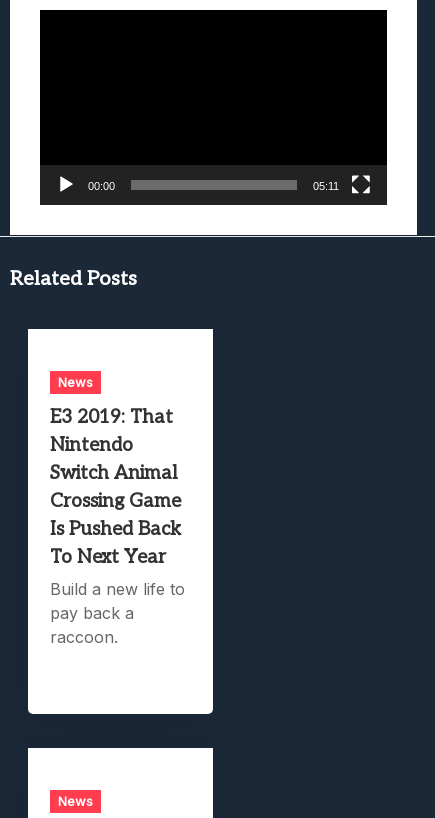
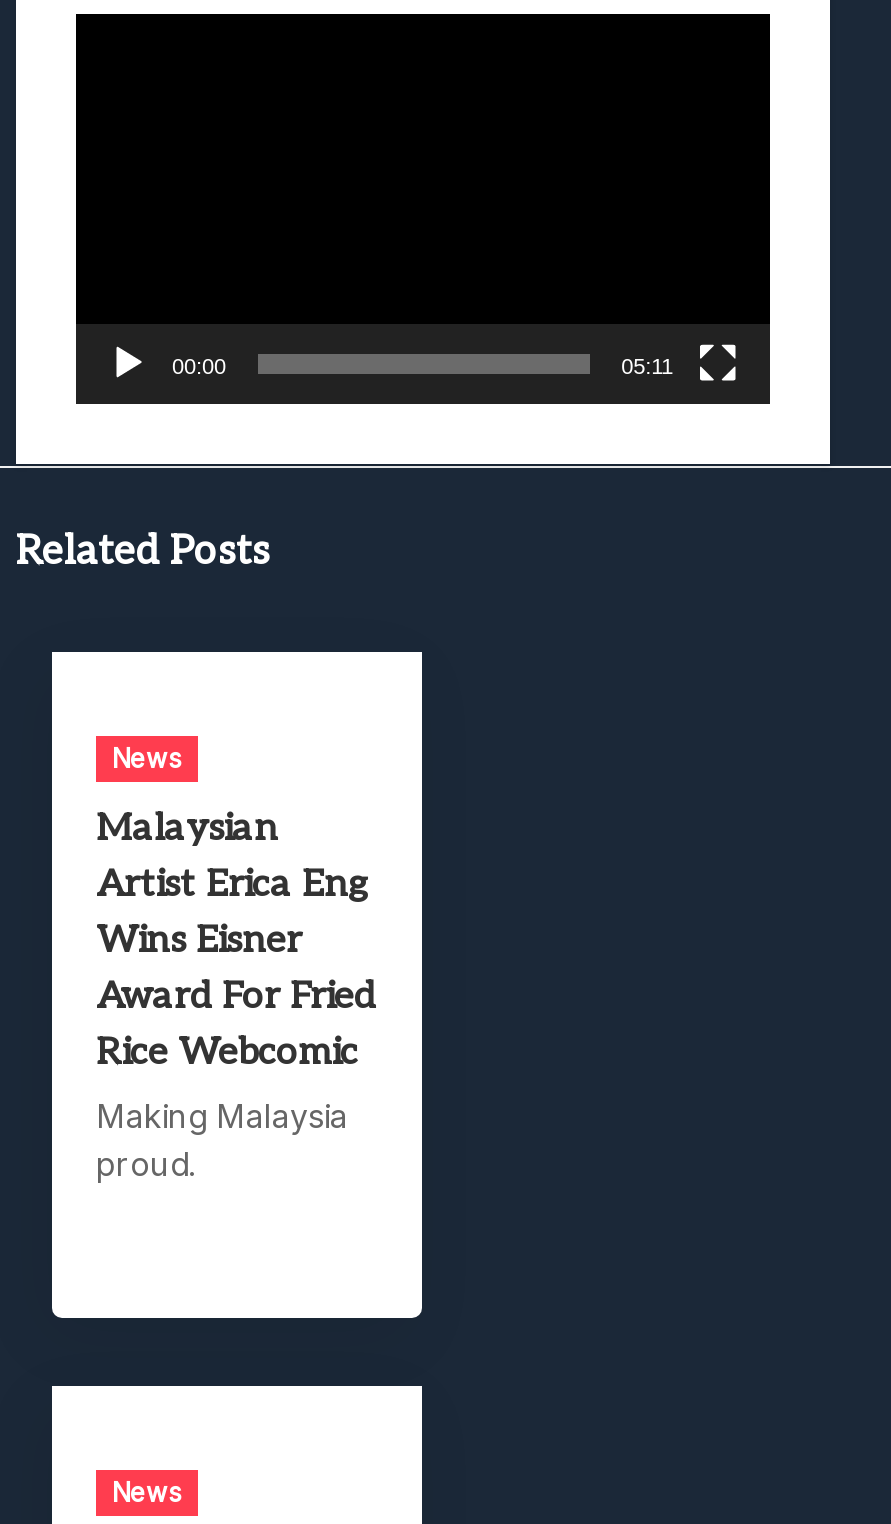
- E3 2019: That
- Nintendo
- Switch Animal
- Crossing Game
- Is Pushed Back
- To Next Year
- Build a new life to
- pay back a
- raccoon.
+ Malaysian
+ Artist Erica Eng
+ Wins Eisner
+ Award For Fried
+ Rice Webcomic
+ Making Malaysia
+ proud.
